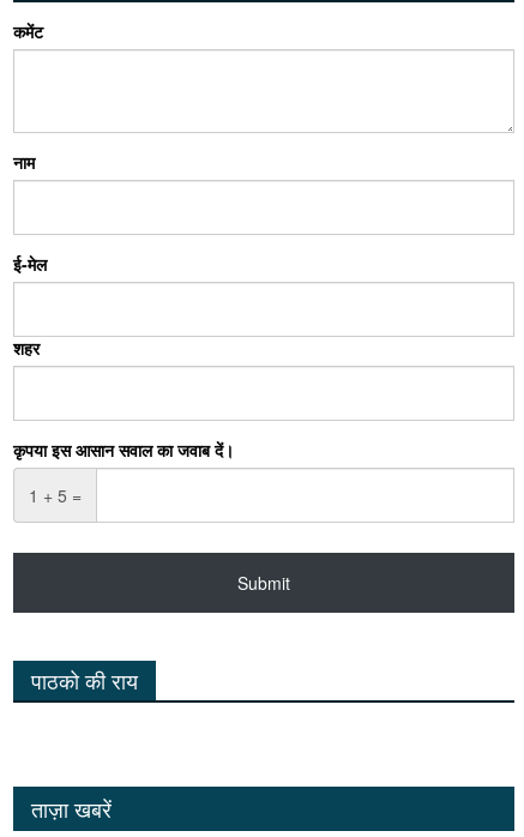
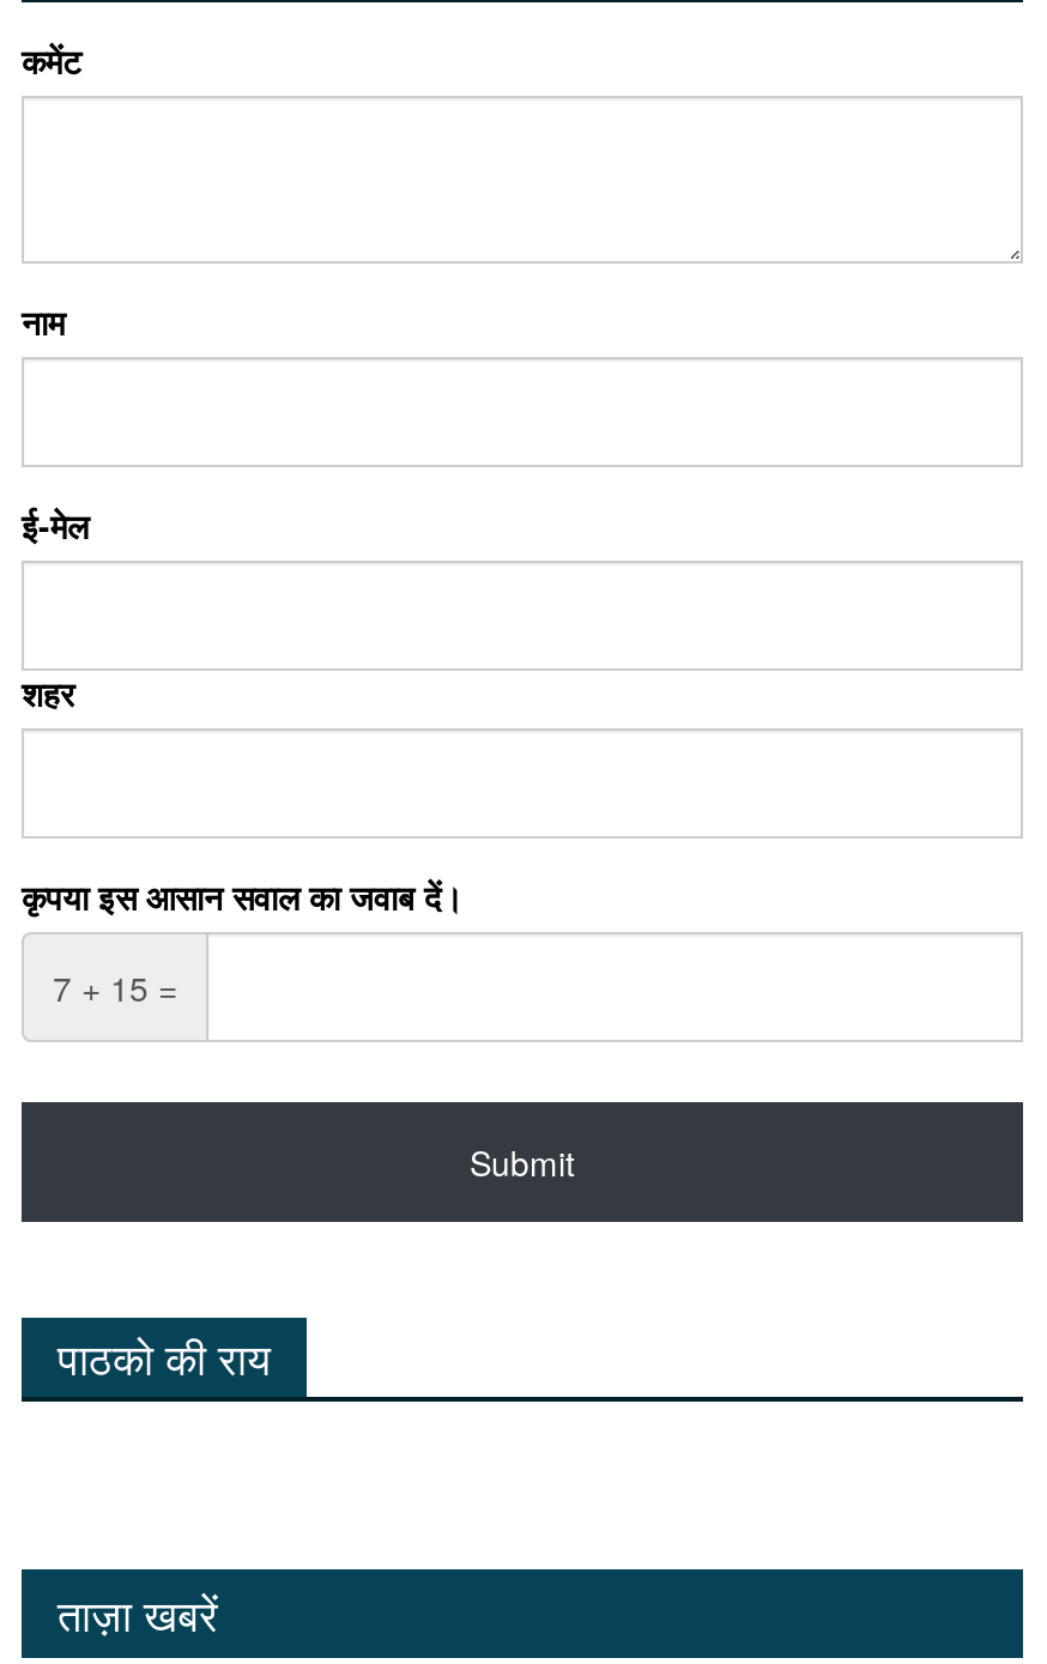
- 1 + 5 =
+ 7 + 15 =
